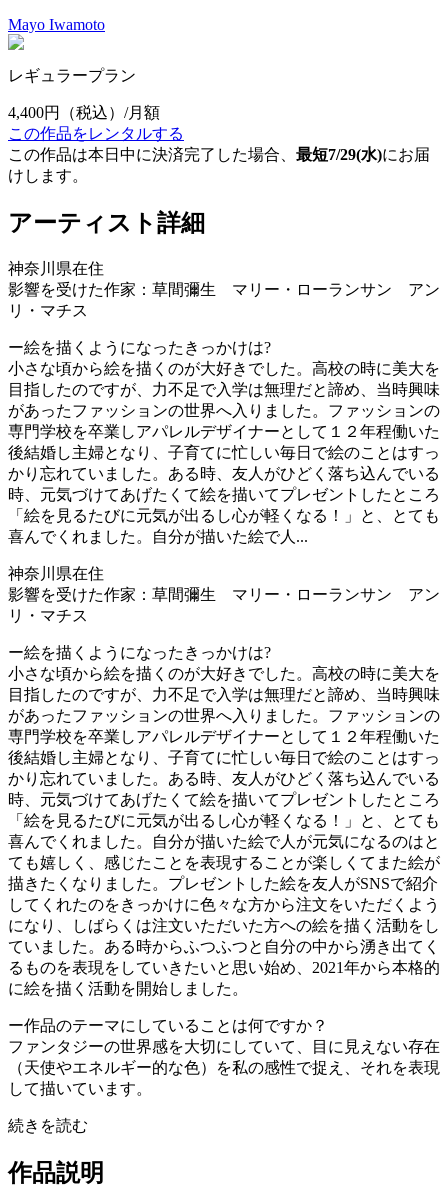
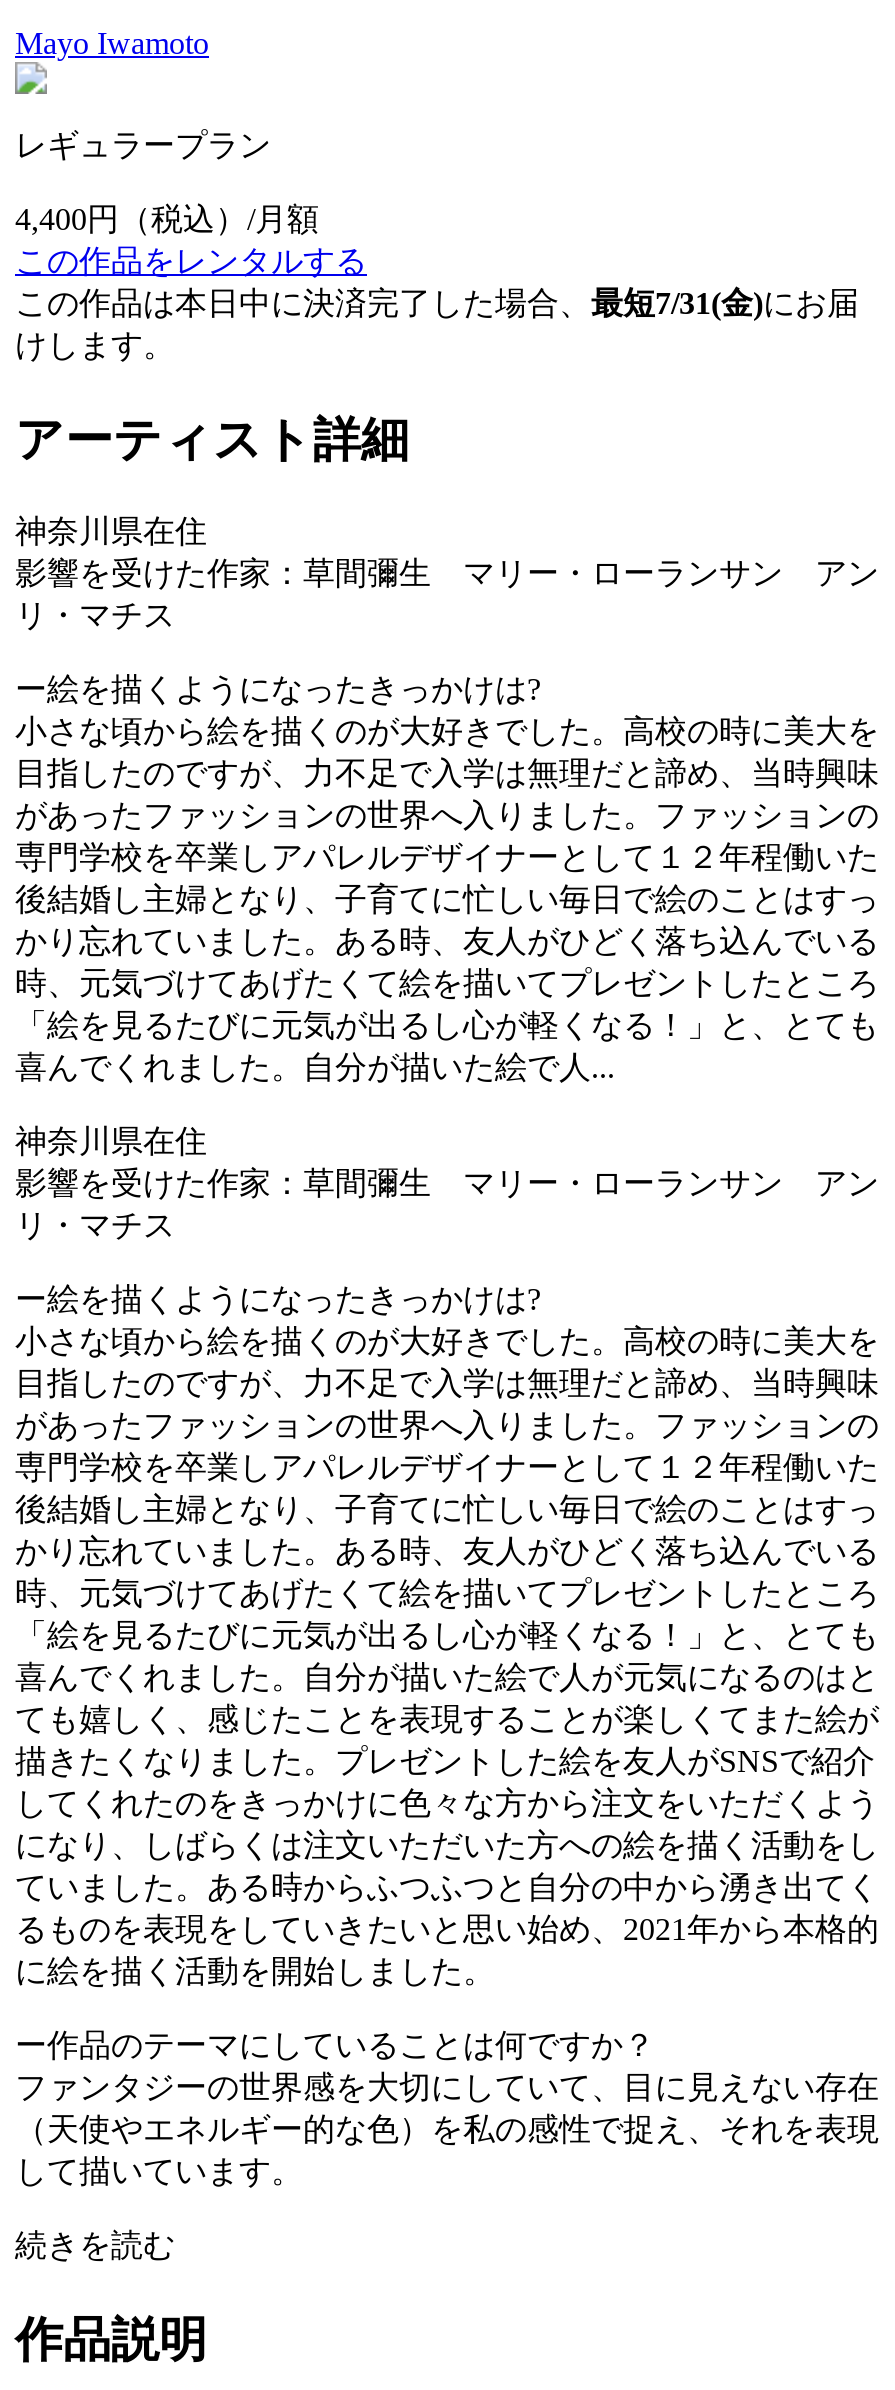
- この作品は本日中に決済完了した場合、最短7/29(水)にお届
+ この作品は本日中に決済完了した場合、最短7/31(金)にお届
